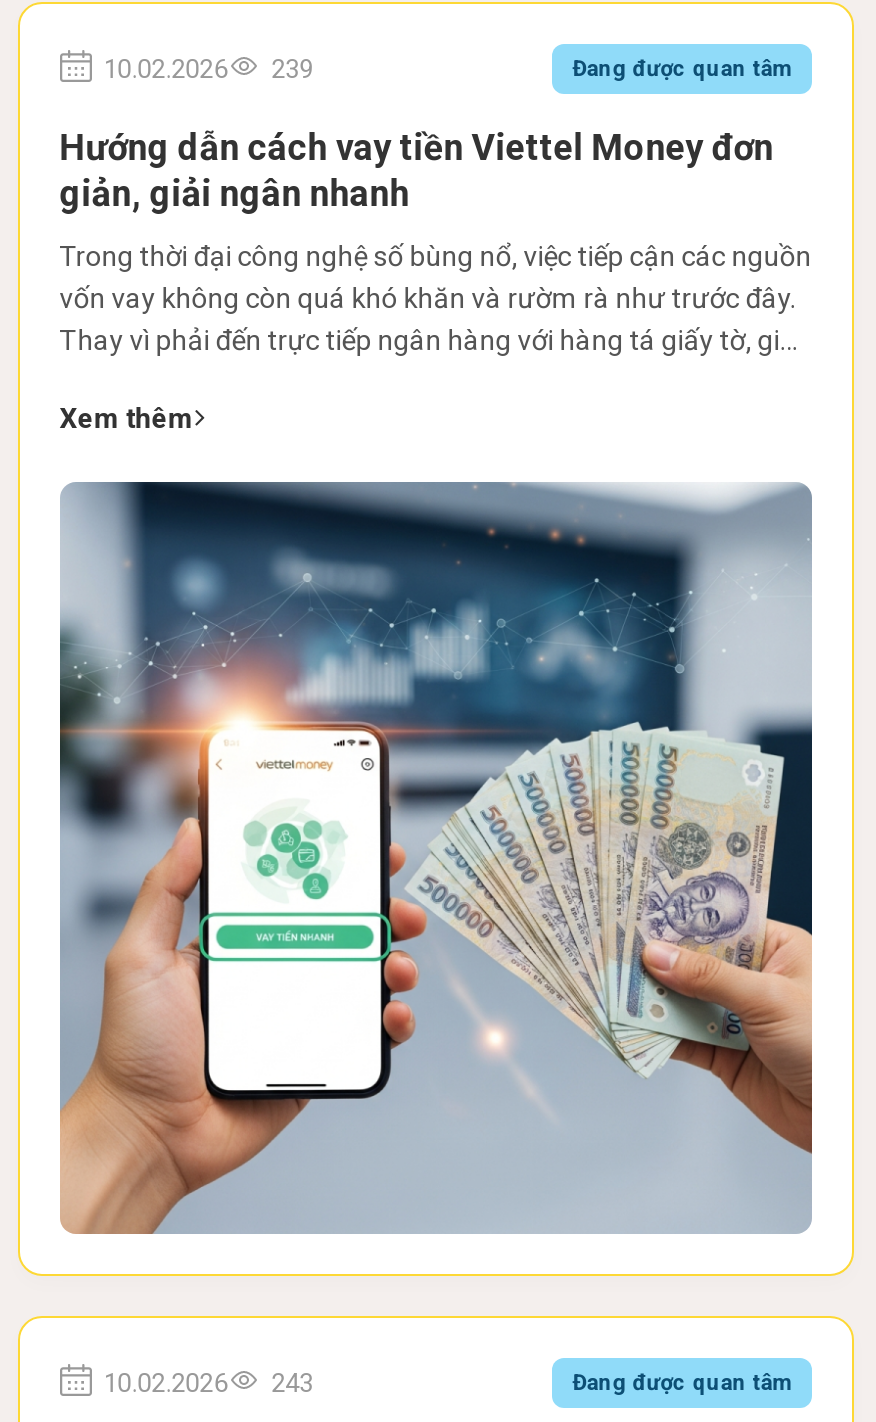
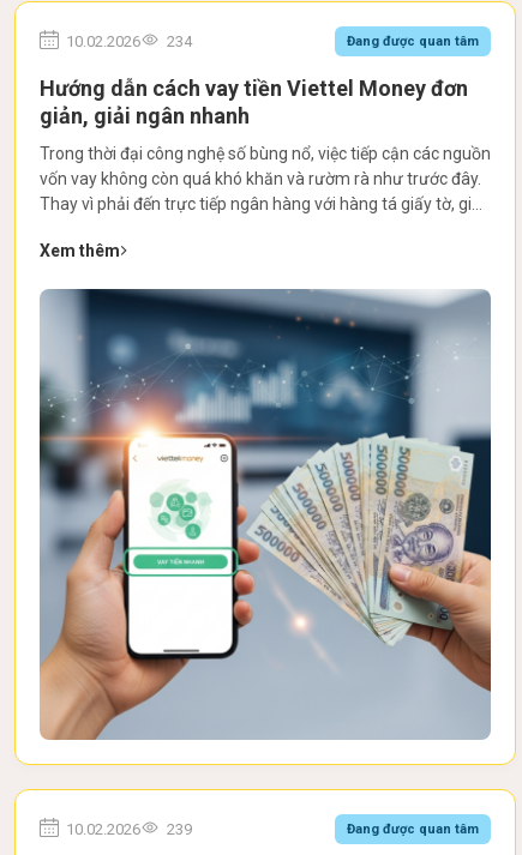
- 10.02.2026 239
+ 10.02.2026 234

- 10.02.2026 243
+ 10.02.2026 239
